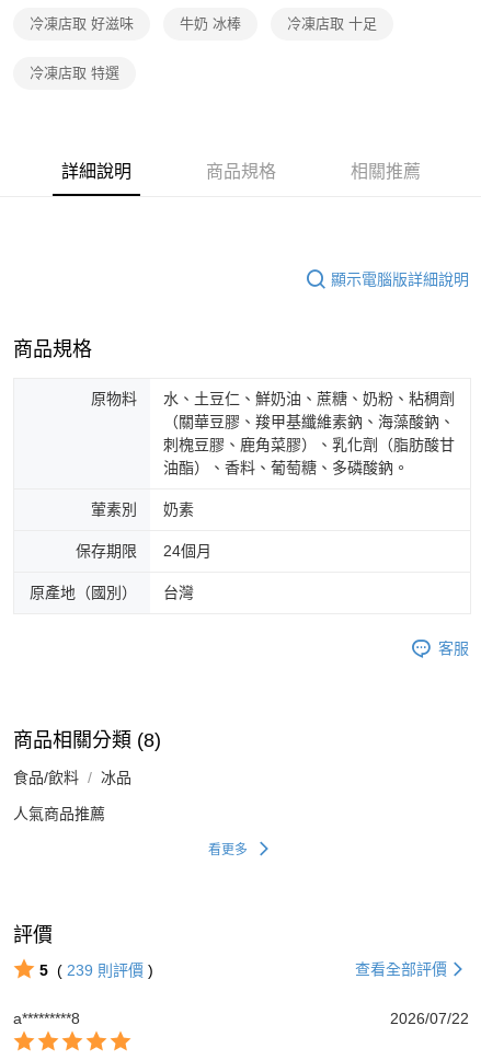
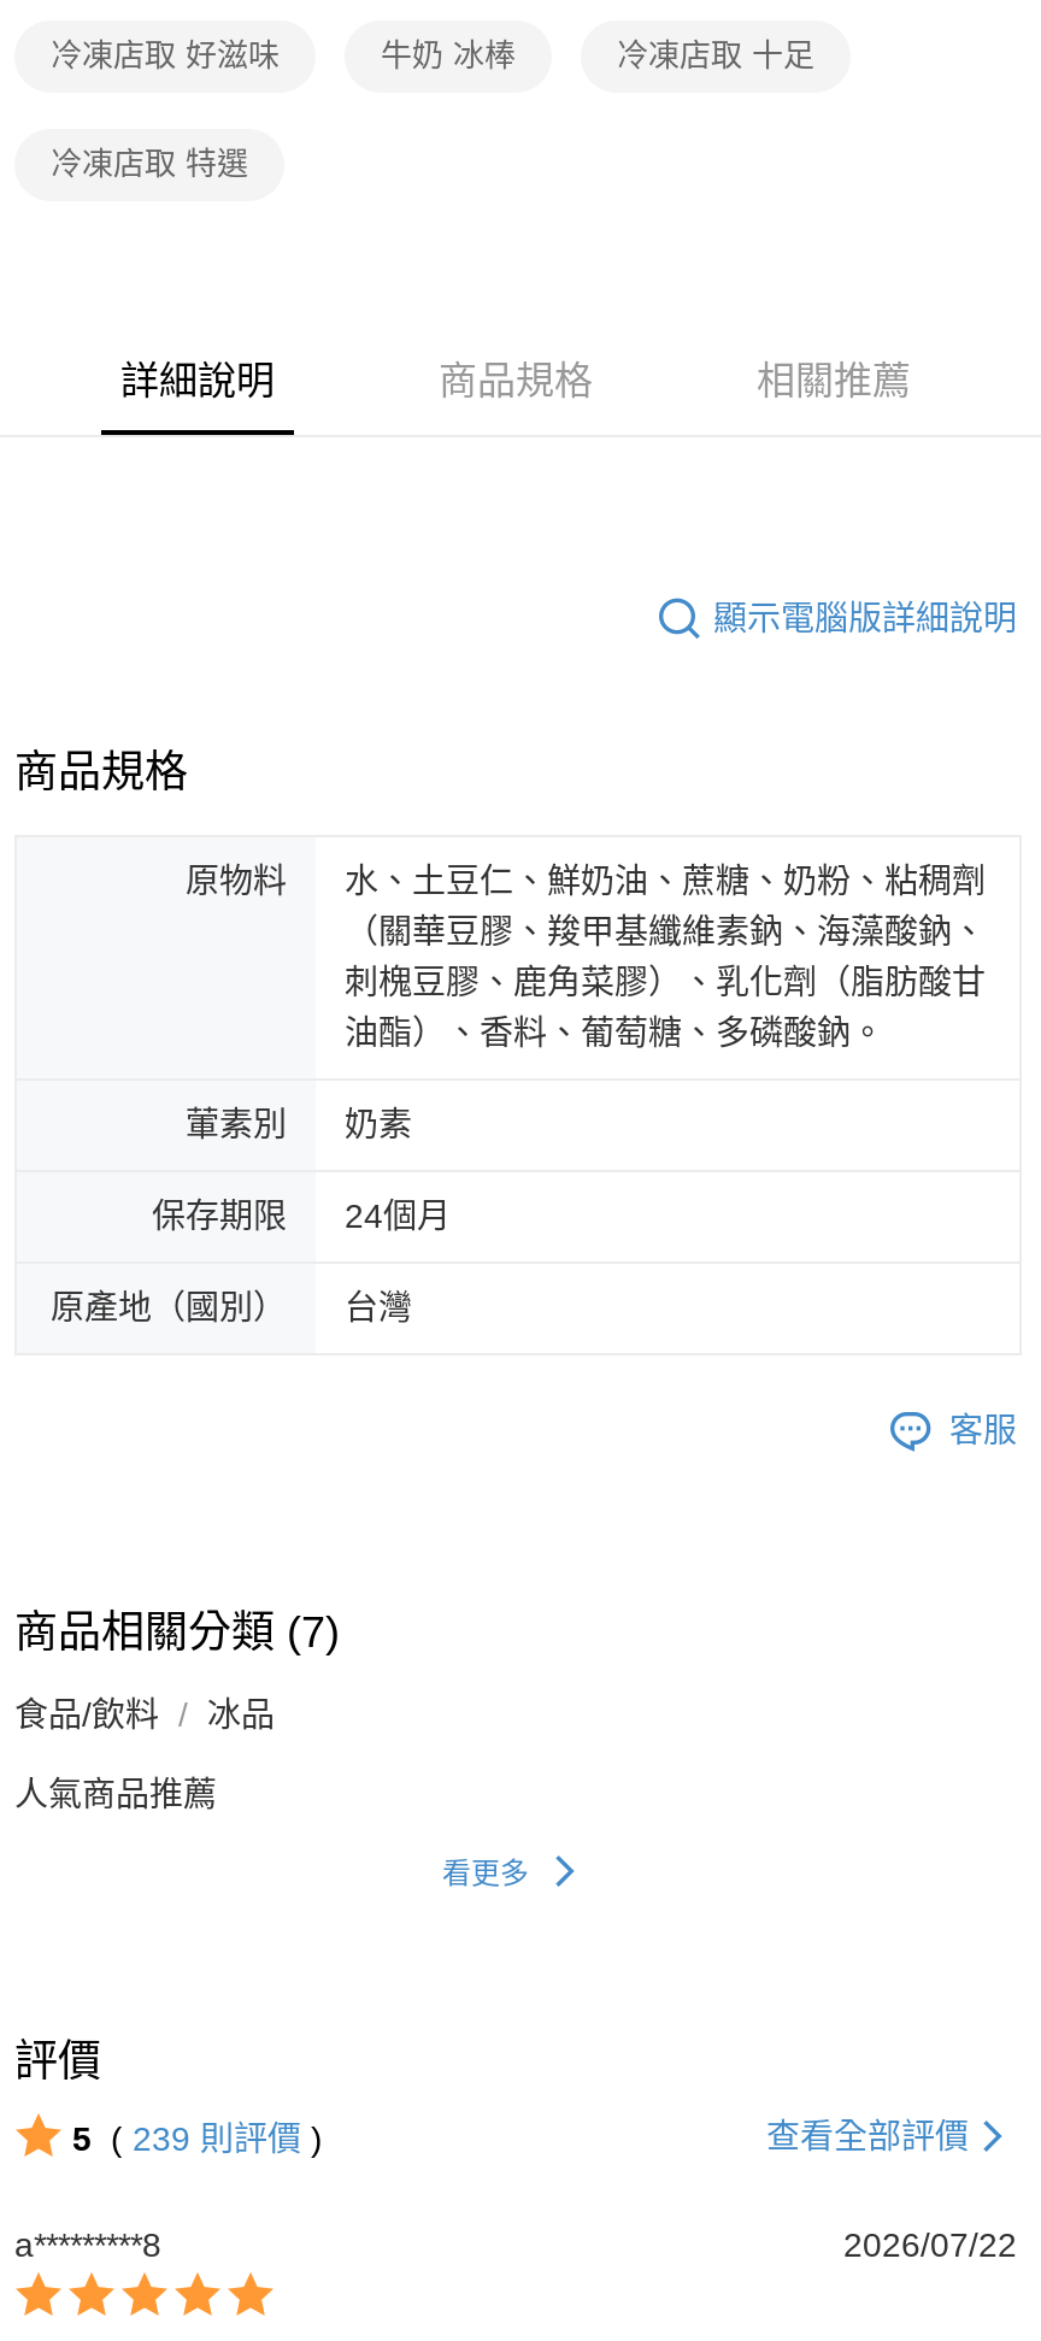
- 商品相關分類 (8)
+ 商品相關分類 (7)
